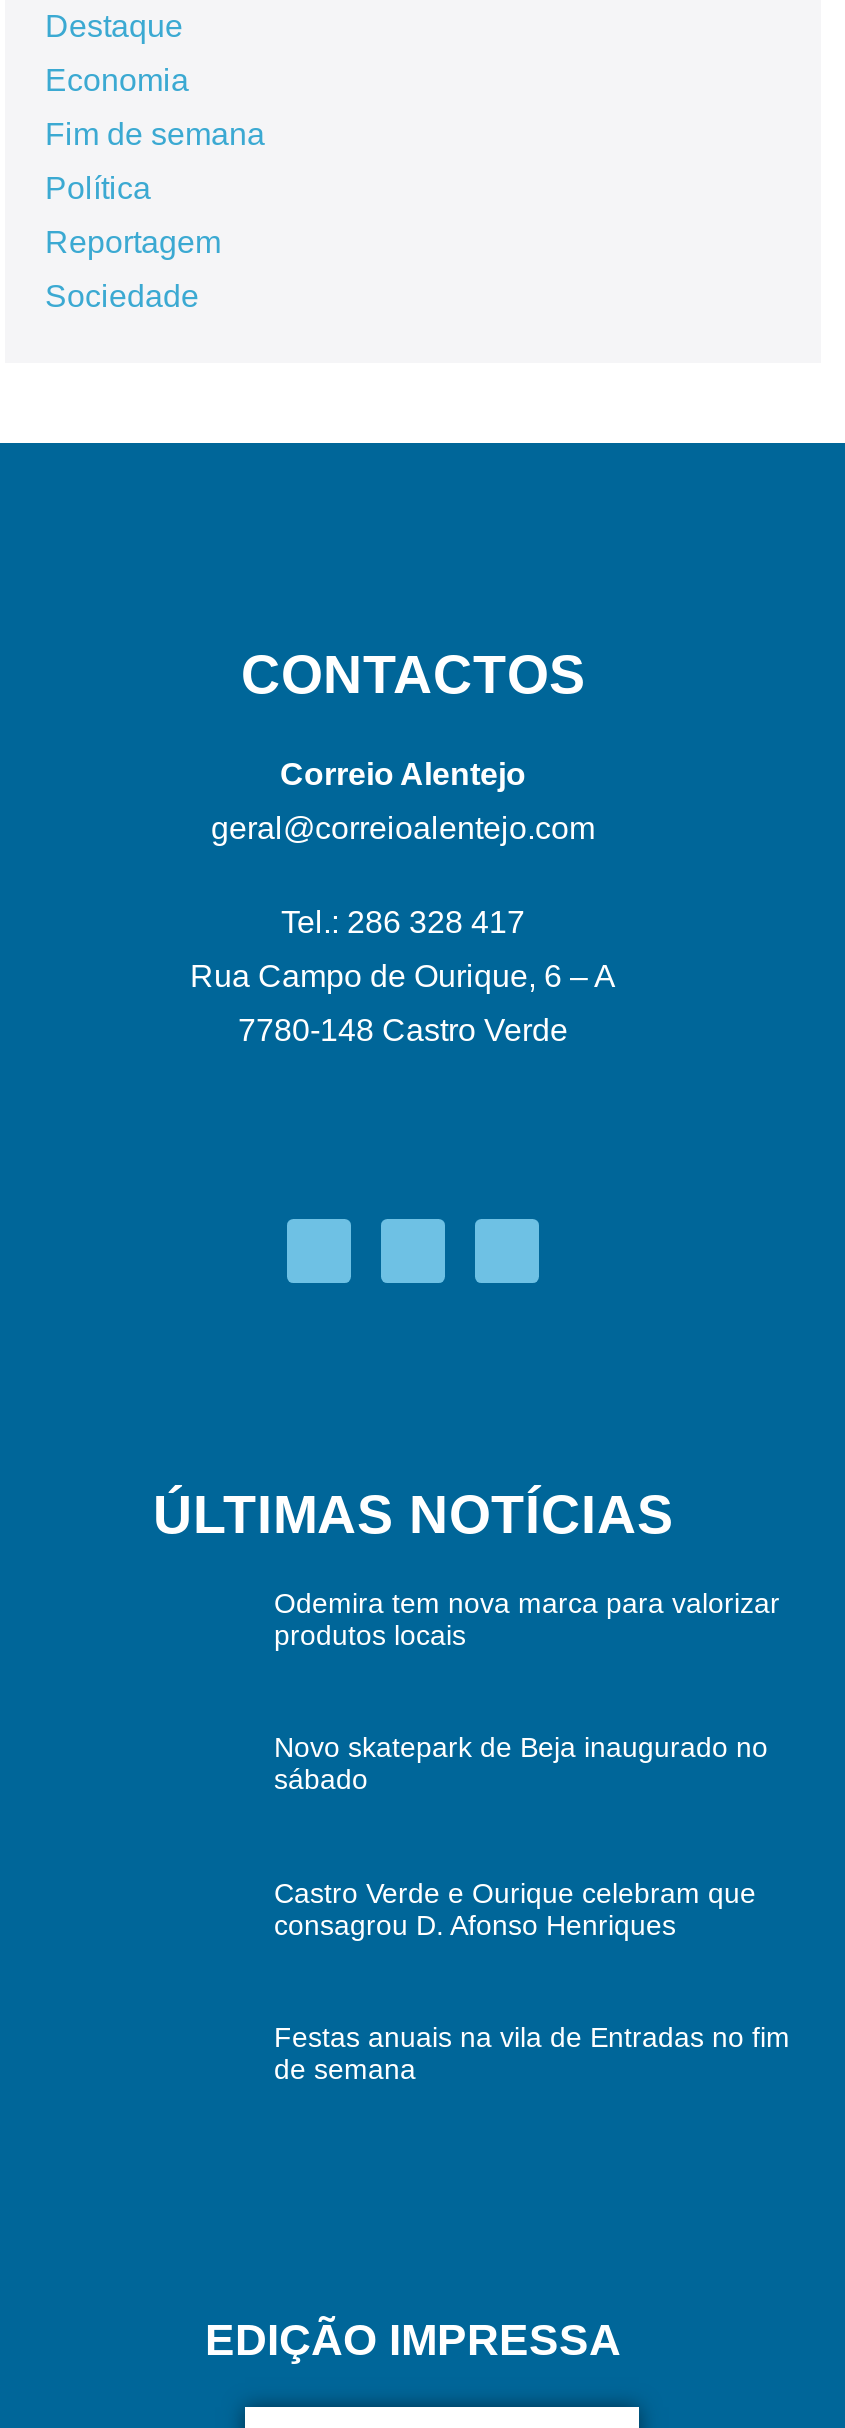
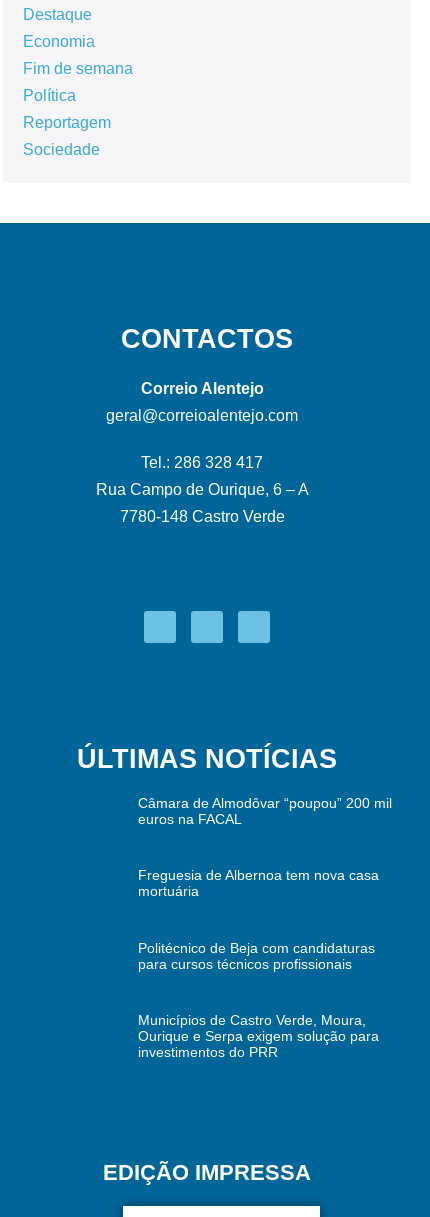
- Odemira tem nova marca para valorizar
- produtos locais
+ Câmara de Almodôvar “poupou” 200 mil
+ euros na FACAL

- Novo skatepark de Beja inaugurado no
- sábado
+ Freguesia de Albernoa tem nova casa
+ mortuária

- Castro Verde e Ourique celebram que
- consagrou D. Afonso Henriques
+ Politécnico de Beja com candidaturas
+ para cursos técnicos profissionais

- Festas anuais na vila de Entradas no fim
- de semana
+ Municípios de Castro Verde, Moura,
+ Ourique e Serpa exigem solução para
+ investimentos do PRR
